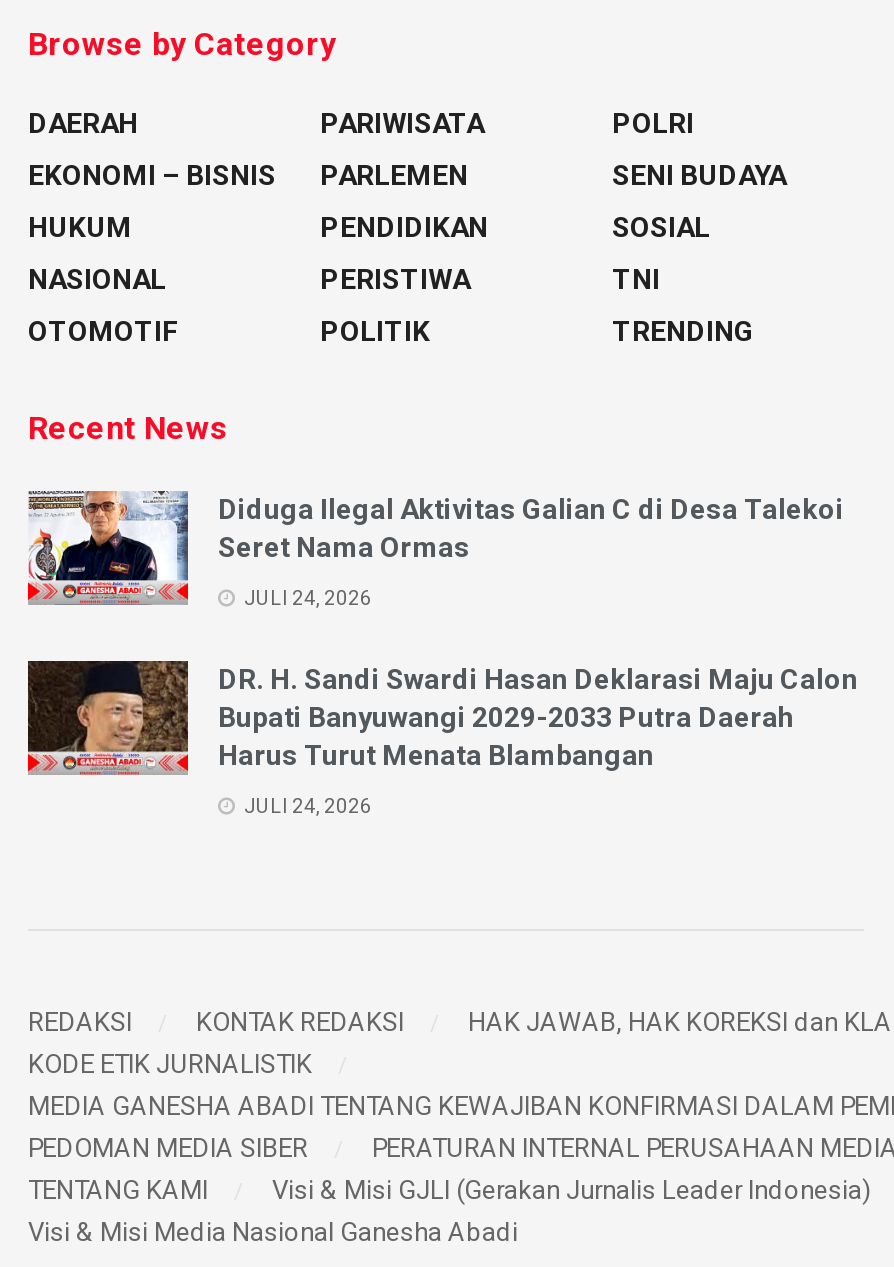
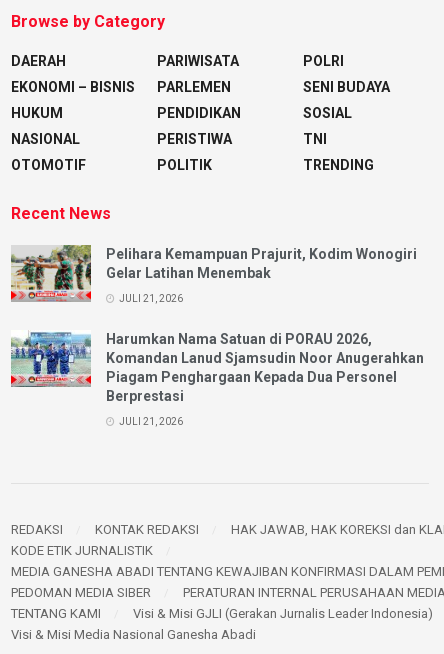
- [image]
- Diduga Ilegal Aktivitas Galian C di Desa Talekoi
- Seret Nama Ormas
+ [image]
+ Pelihara Kemampuan Prajurit, Kodim Wonogiri
+ Gelar Latihan Menembak

- JULI 24, 2026
+ JULI 21, 2026

- [image]
- DR. H. Sandi Swardi Hasan Deklarasi Maju Calon
- Bupati Banyuwangi 2029-2033 Putra Daerah
- Harus Turut Menata Blambangan
+ [image]
+ Harumkan Nama Satuan di PORAU 2026,
+ Komandan Lanud Sjamsudin Noor Anugerahkan
+ Piagam Penghargaan Kepada Dua Personel
+ Berprestasi

- JULI 24, 2026
+ JULI 21, 2026
